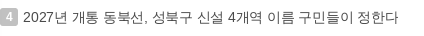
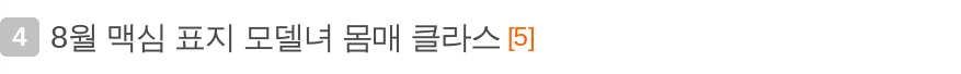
- 2027년 개통 동북선, 성북구 신설 4개역 이름 구민들이 정한다
+ 8월 맥심 표지 모델녀 몸매 클라스 [5]
